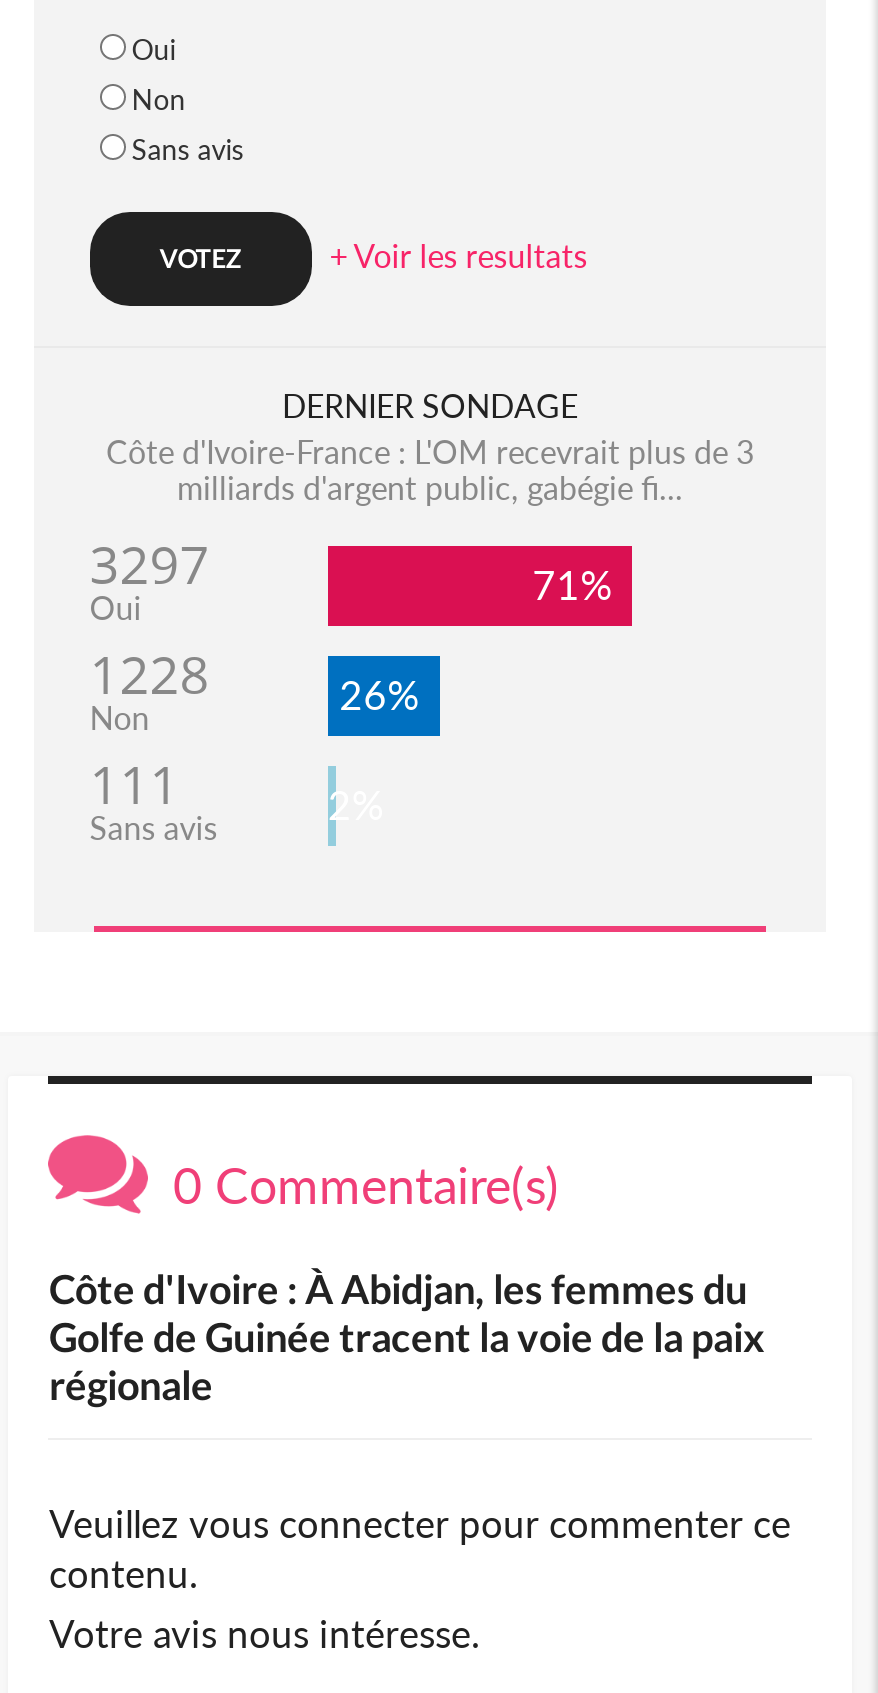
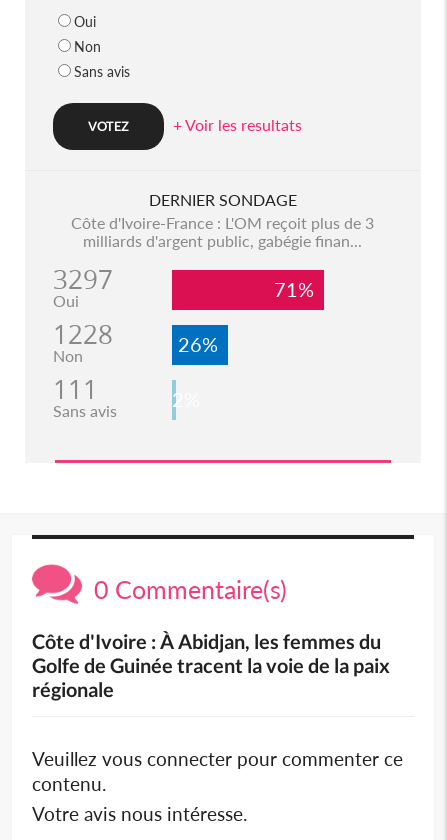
- Côte d'Ivoire-France : L'OM recevrait plus de 3
+ Côte d'Ivoire-France : L'OM reçoit plus de 3

- milliards d'argent public, gabégie fi...
+ milliards d'argent public, gabégie finan...
